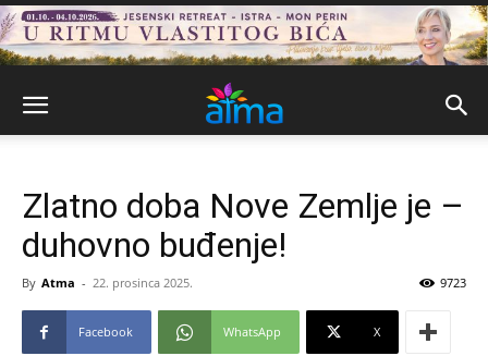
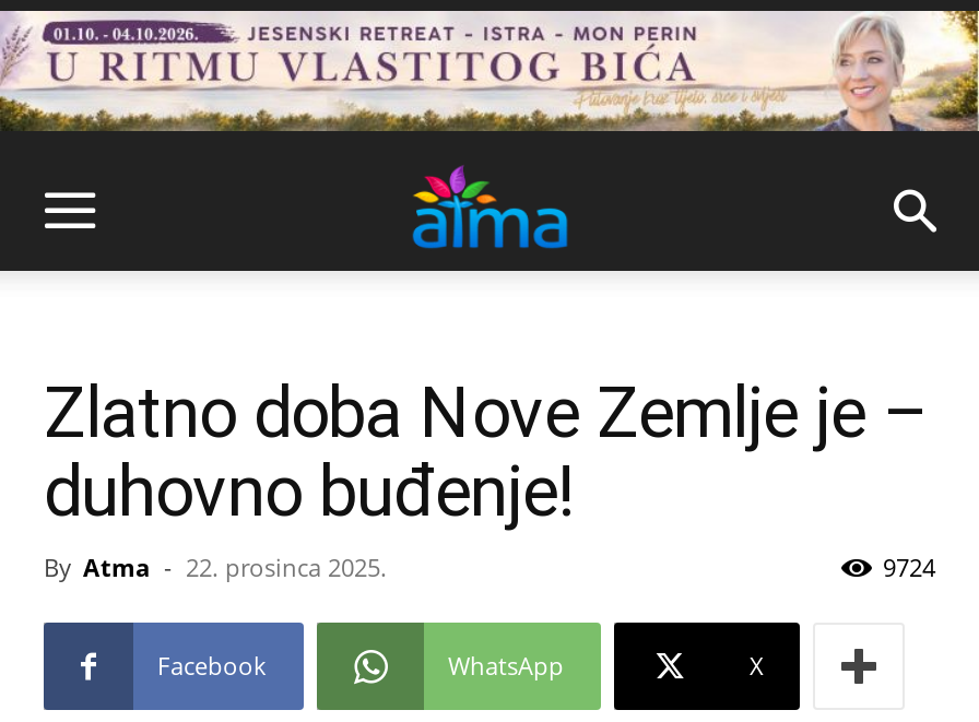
- 9723
+ 9724
